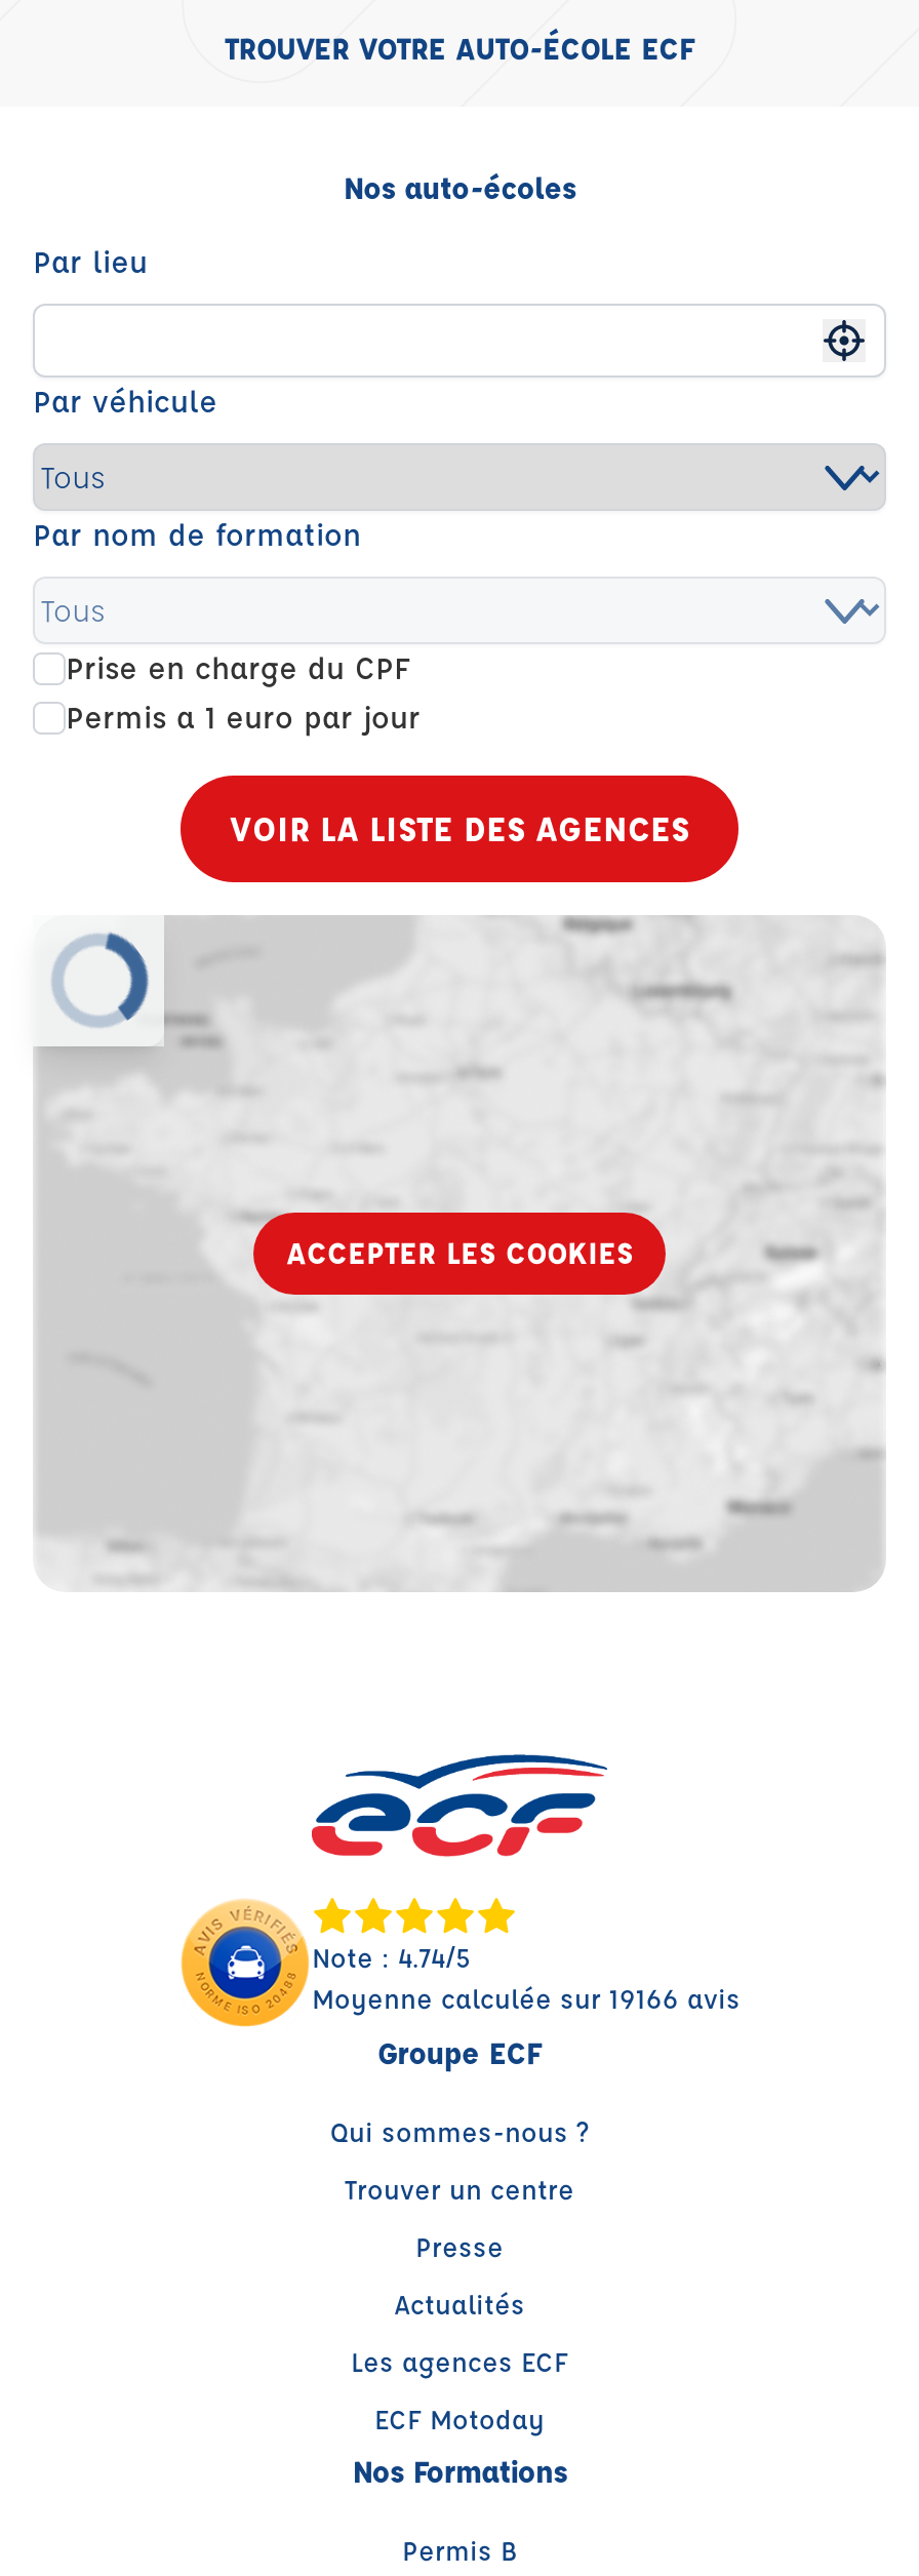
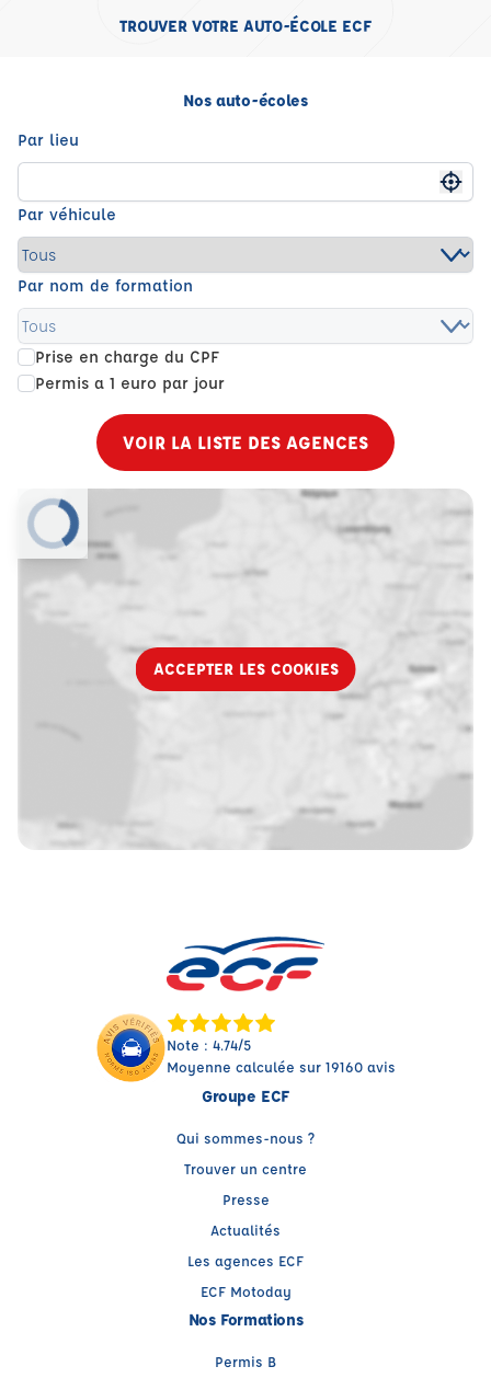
- Moyenne calculée sur 19166 avis
+ Moyenne calculée sur 19160 avis
